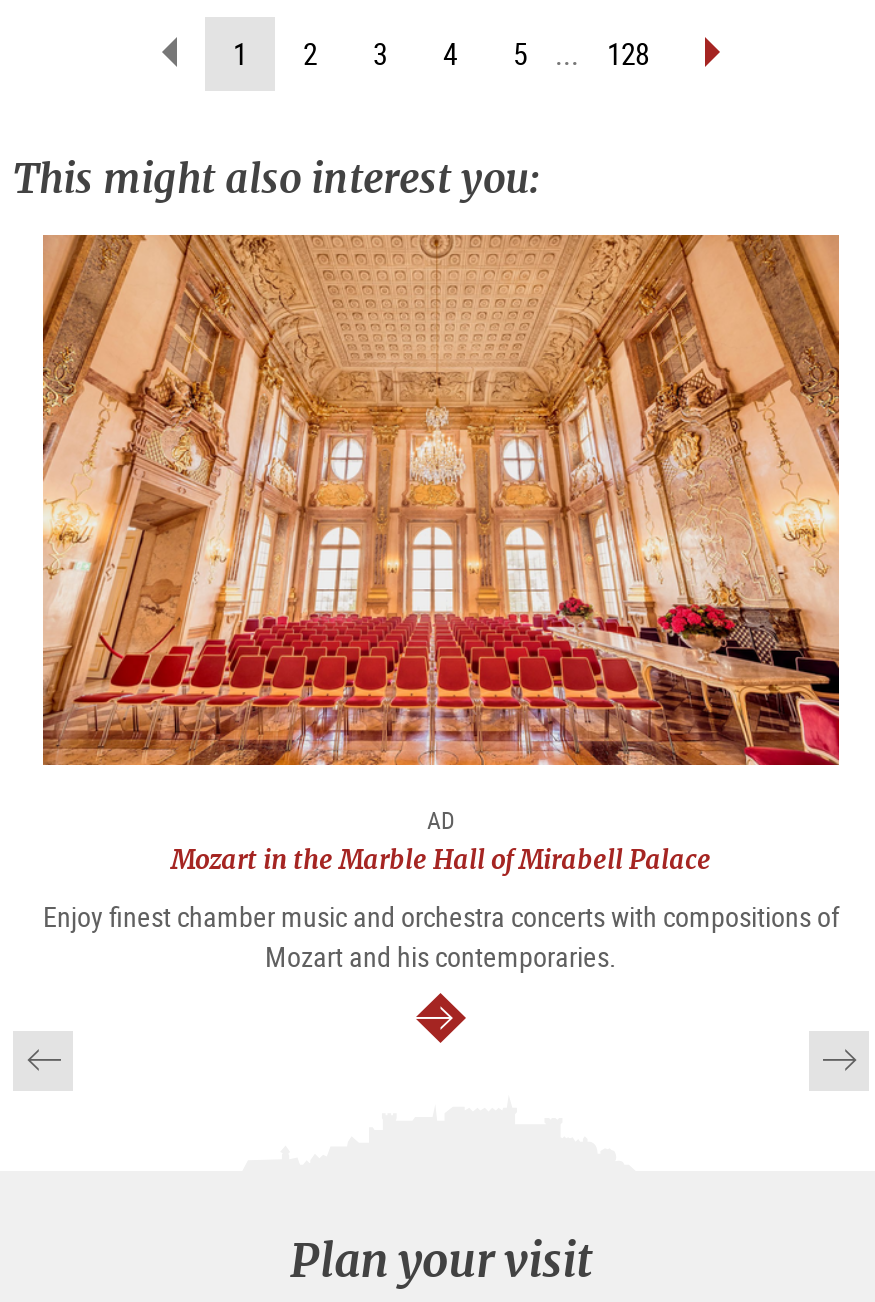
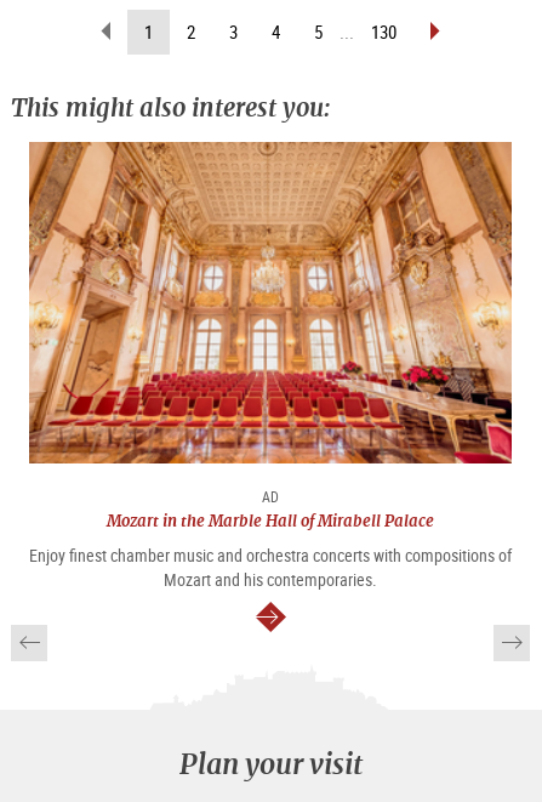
- 128
+ 130
